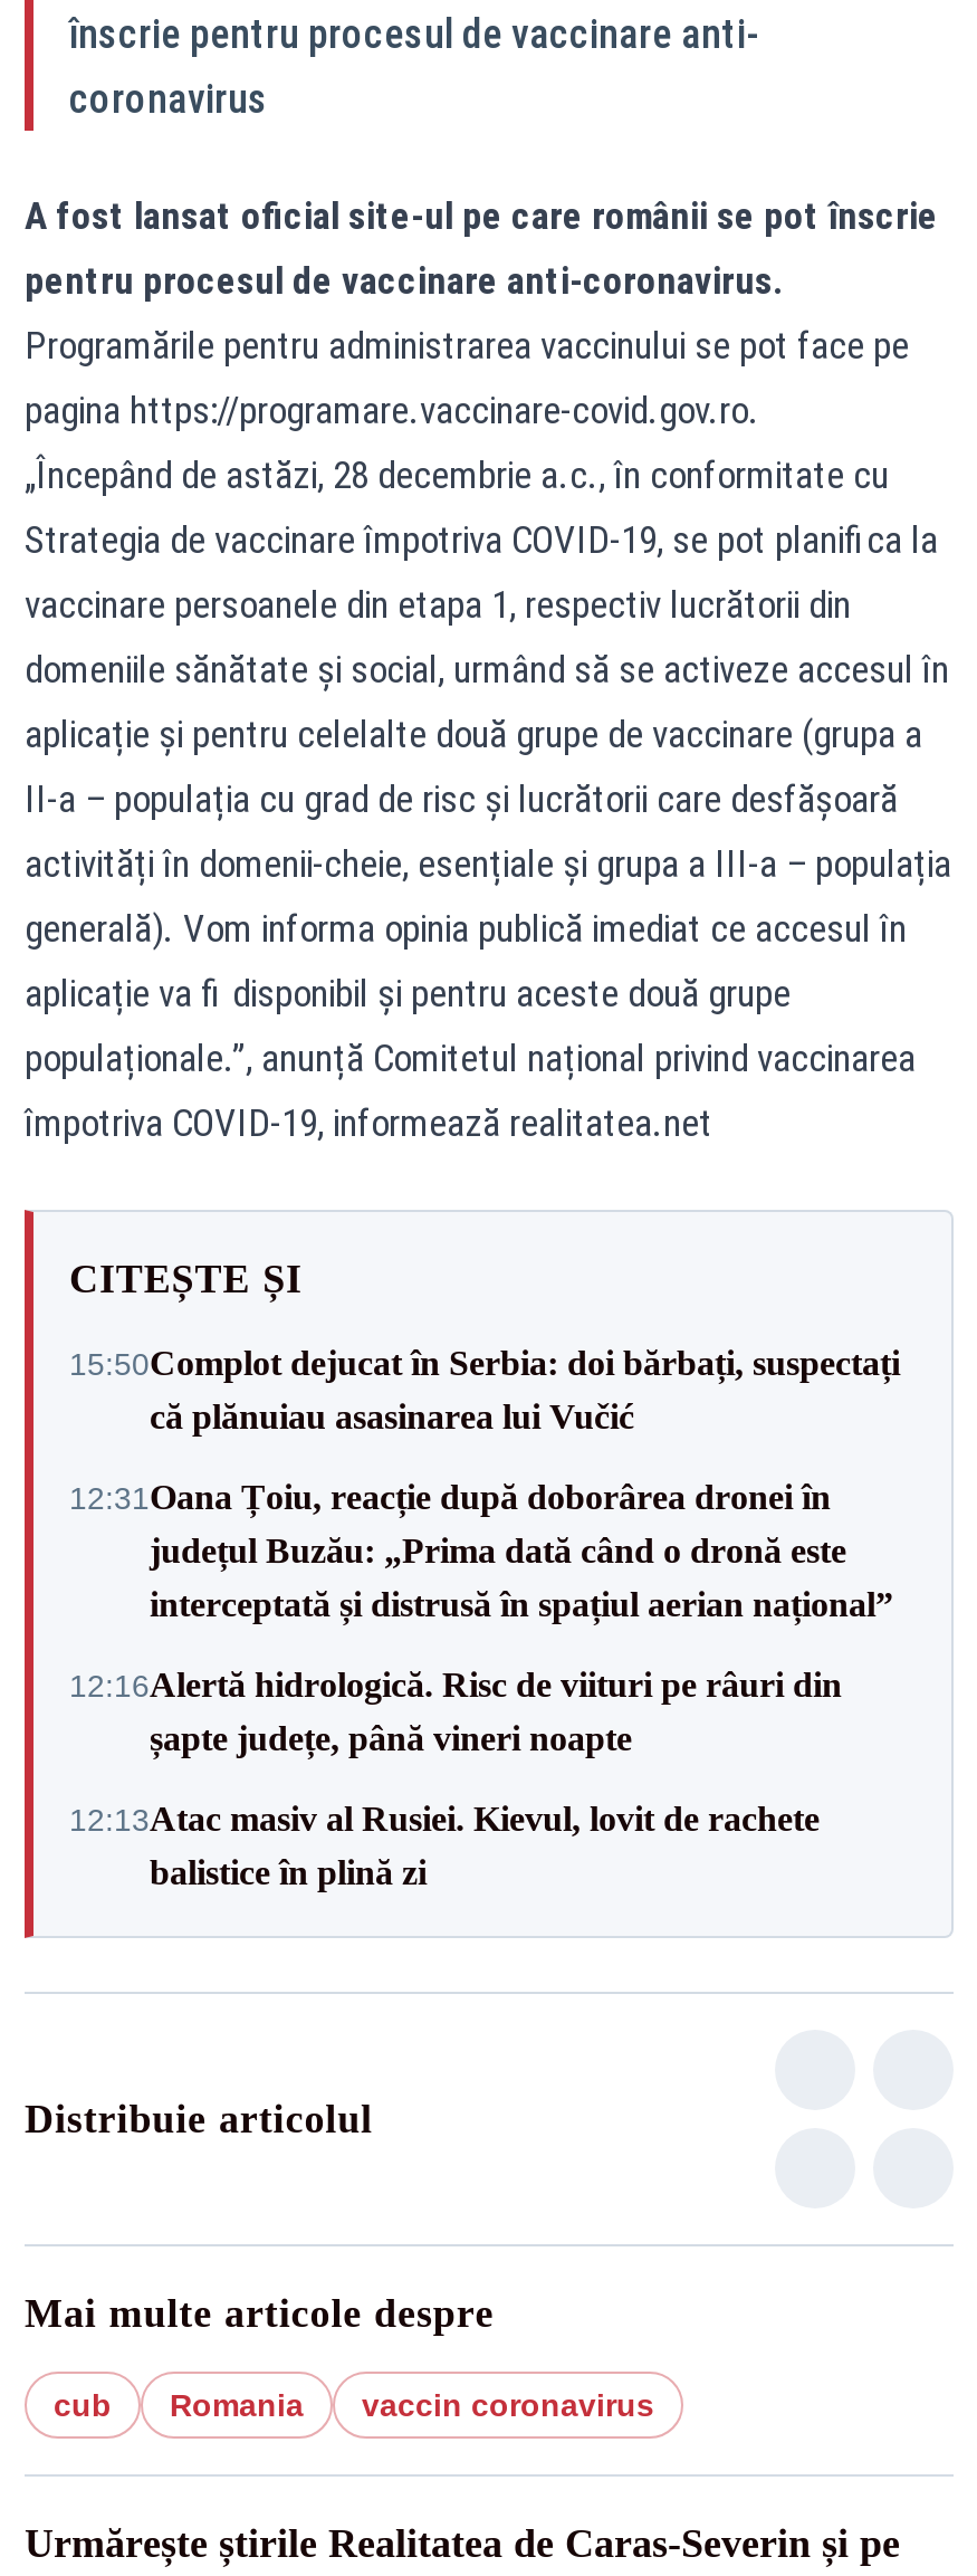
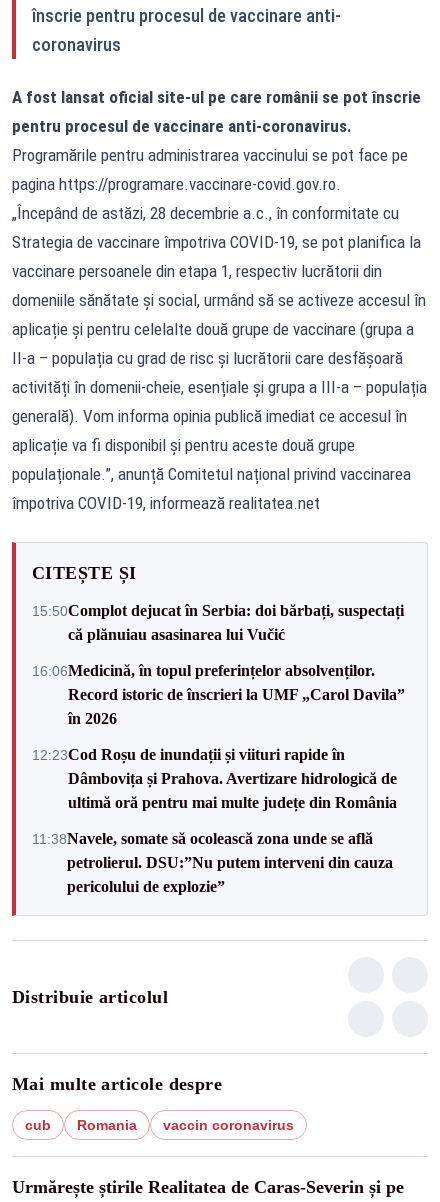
- 12:31Oana Țoiu, reacție după doborârea dronei în
- județul Buzău: „Prima dată când o dronă este
- interceptată și distrusă în spațiul aerian național”
+ 16:06Medicină, în topul preferințelor absolvenților.
+ Record istoric de înscrieri la UMF „Carol Davila”
+ în 2026

- 12:16Alertă hidrologică. Risc de viituri pe râuri din
- șapte județe, până vineri noapte
+ 12:23Cod Roșu de inundații și viituri rapide în
+ Dâmbovița și Prahova. Avertizare hidrologică de
+ ultimă oră pentru mai multe județe din România

- 12:13Atac masiv al Rusiei. Kievul, lovit de rachete
- balistice în plină zi
+ 11:38Navele, somate să ocolească zona unde se află
+ petrolierul. DSU:”Nu putem interveni din cauza
+ pericolului de explozie”
